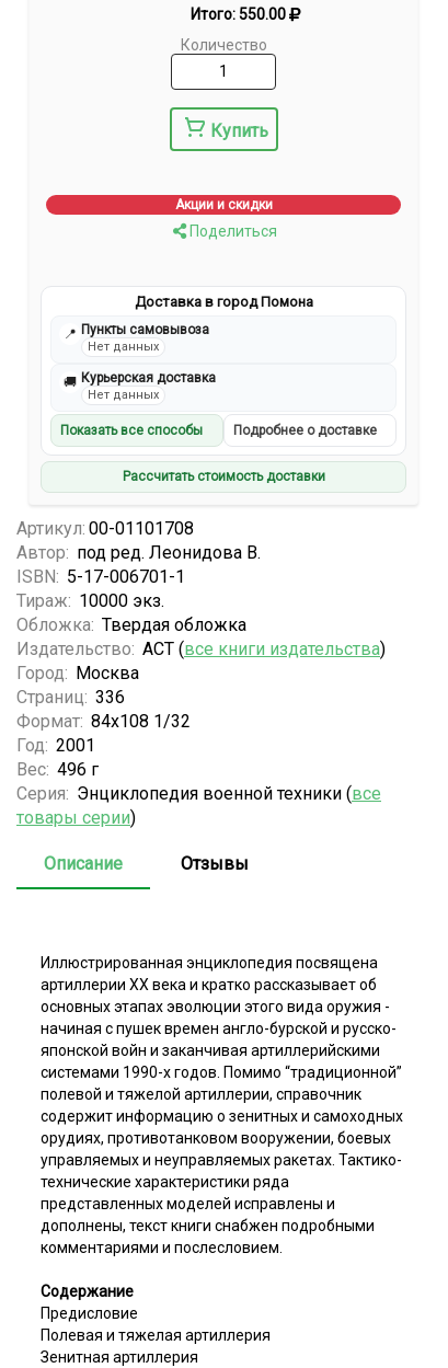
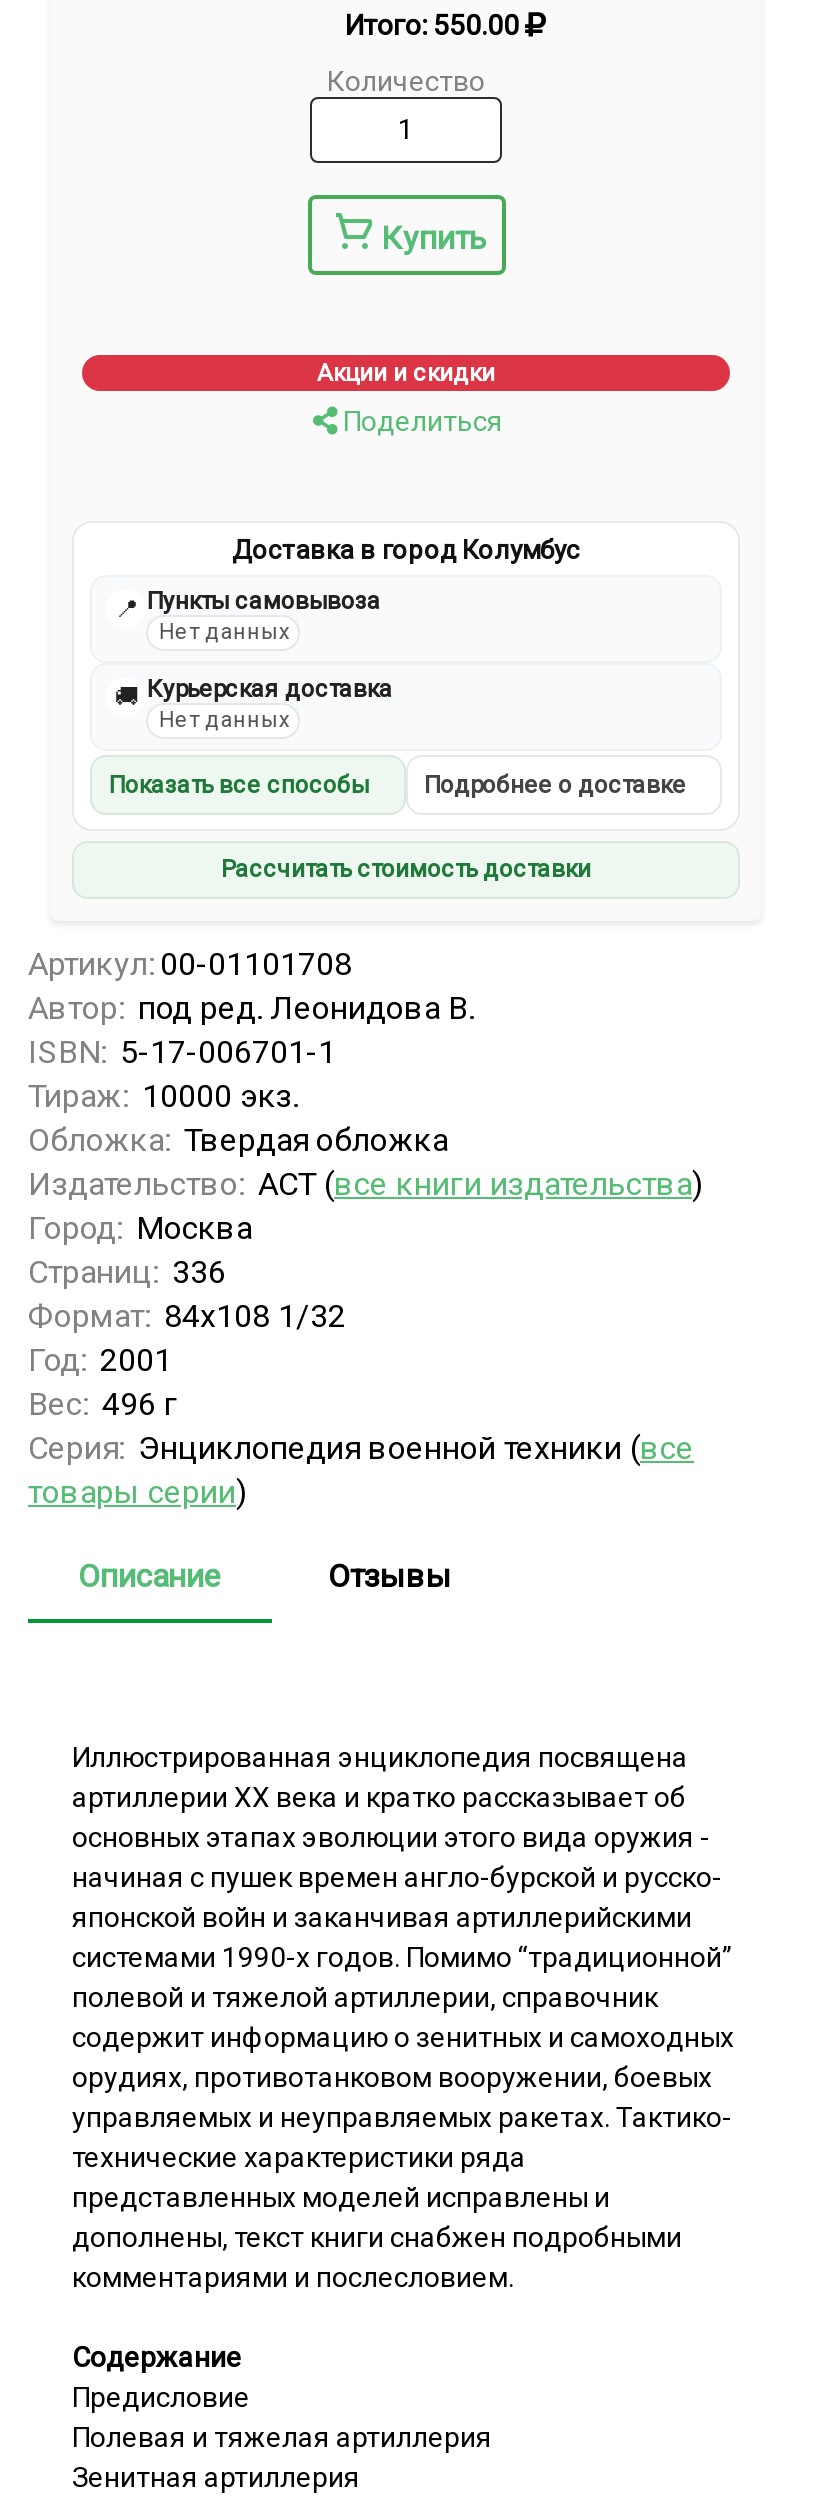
- Доставка в город Помона
+ Доставка в город Колумбус
